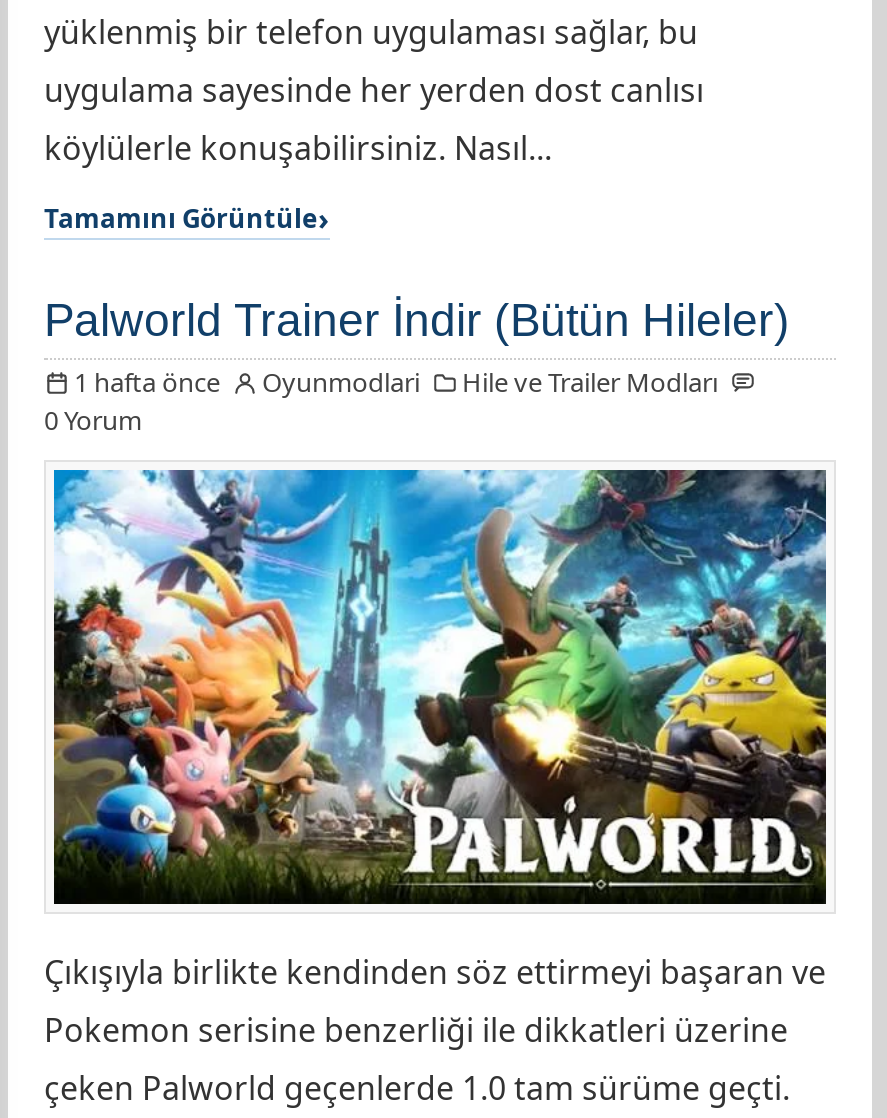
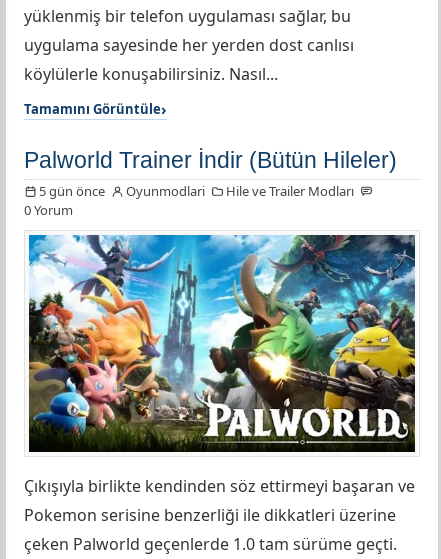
- 1 hafta önce Oyunmodlari Hile ve Trailer Modları
+ 5 gün önce Oyunmodlari Hile ve Trailer Modları
